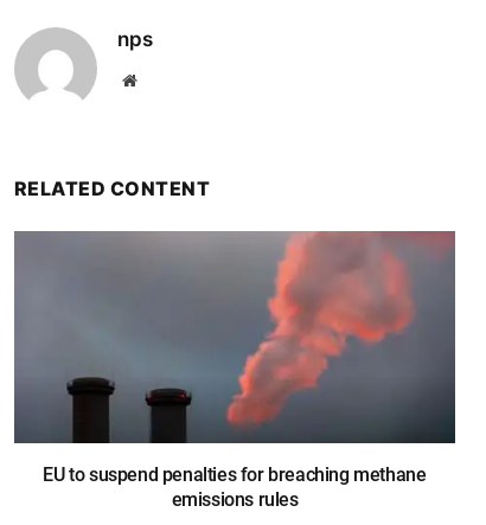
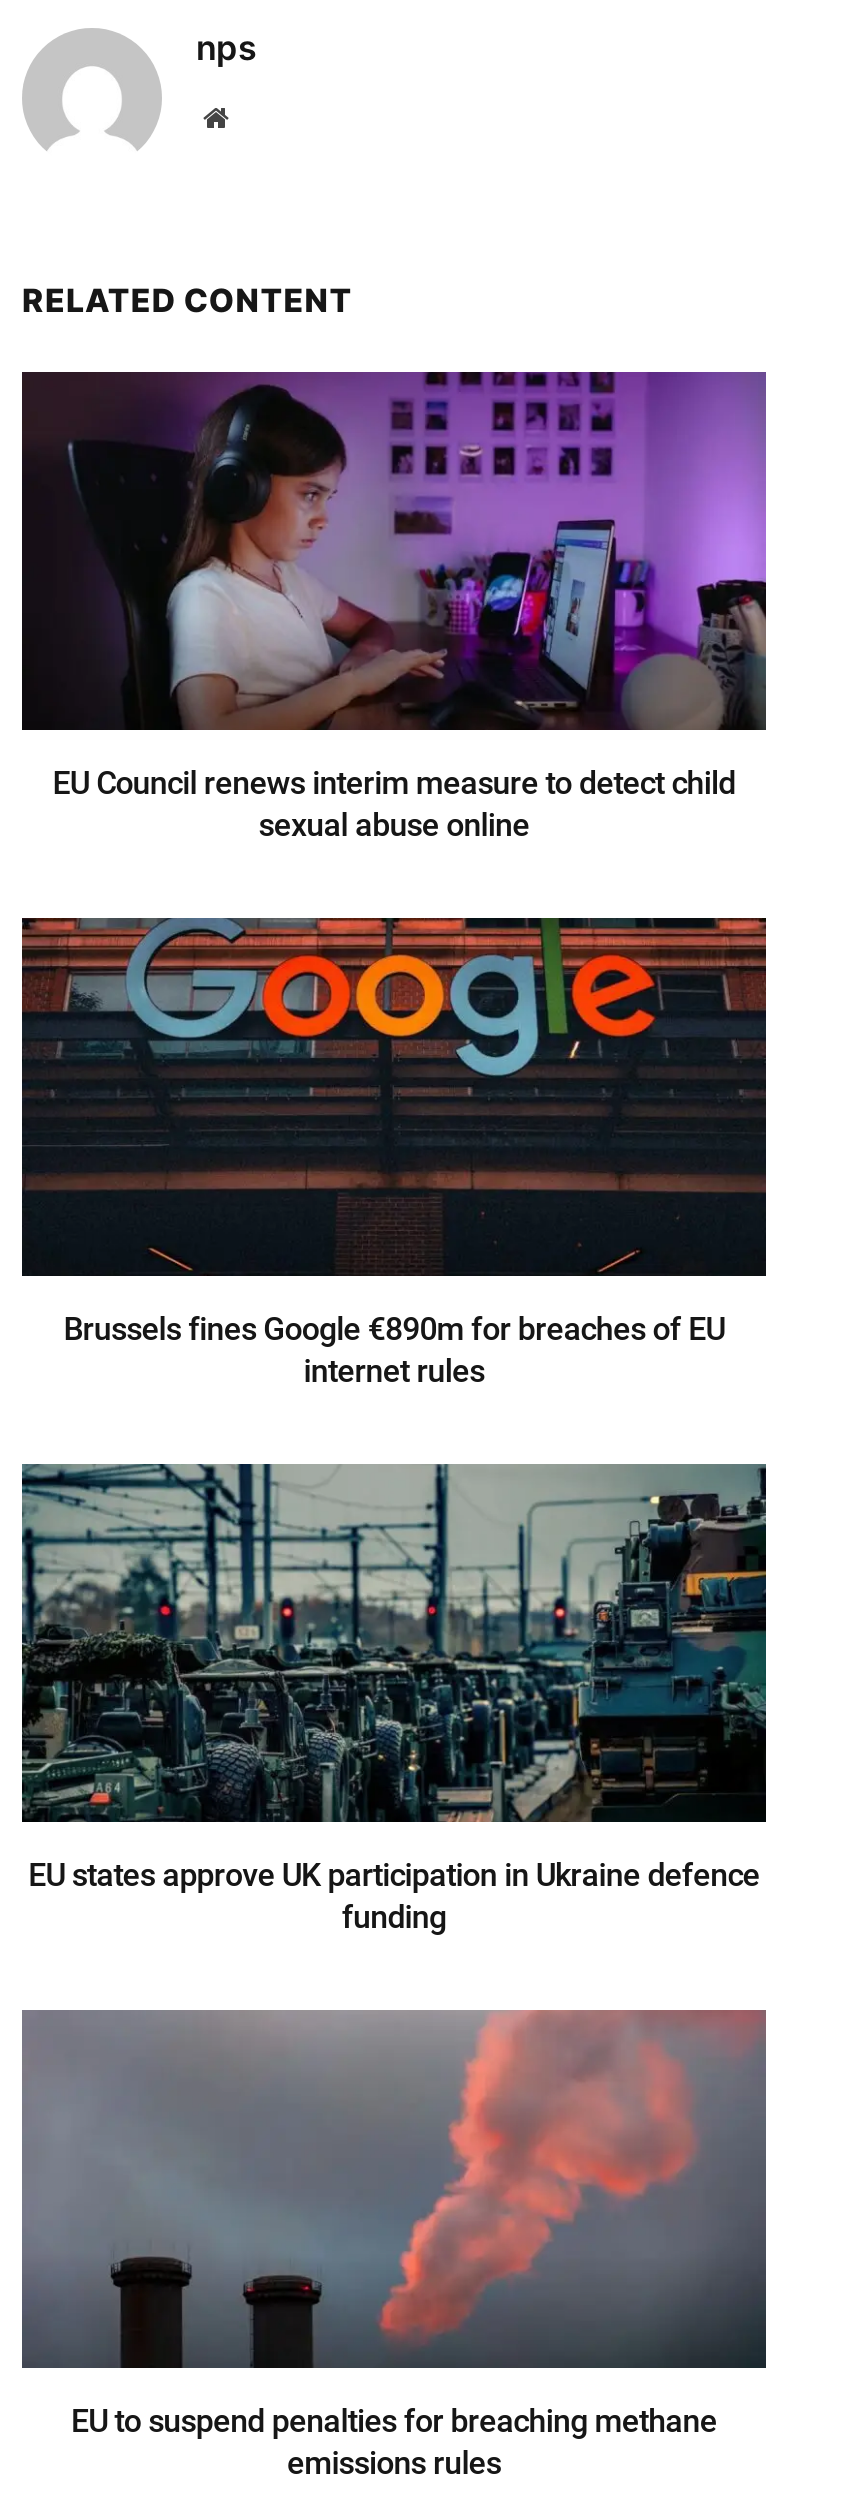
+ [image]
+ EU Council renews interim measure to detect child
+ sexual abuse online

+ [image]
+ Brussels fines Google €890m for breaches of EU
+ internet rules

+ [image]
+ EU states approve UK participation in Ukraine defence
+ funding
